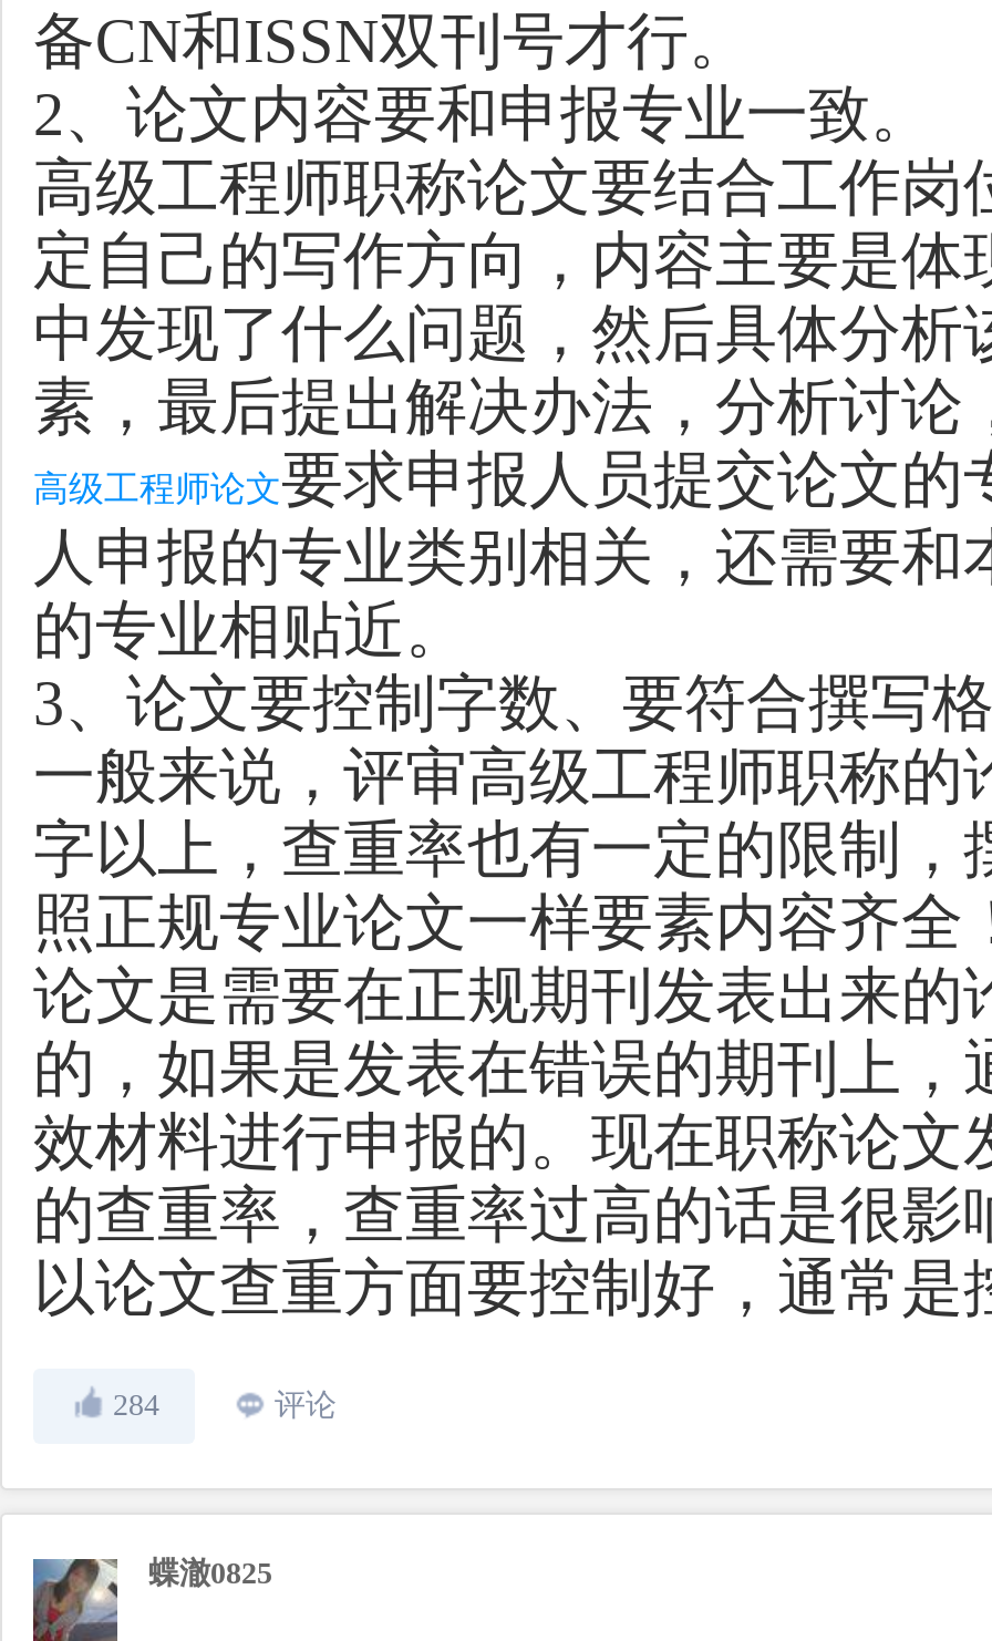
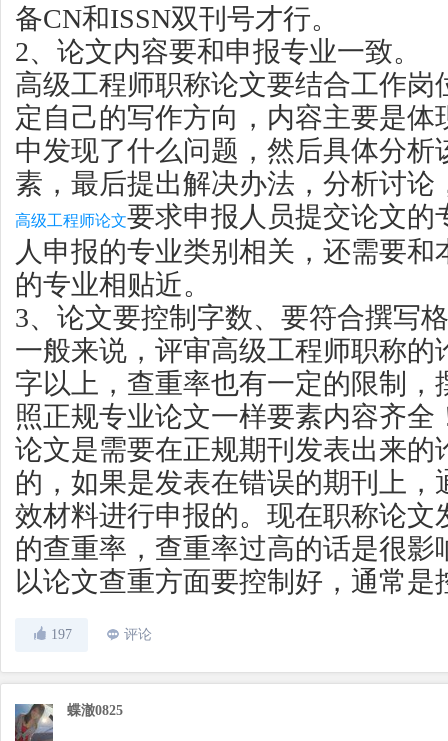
- 284
+ 197
